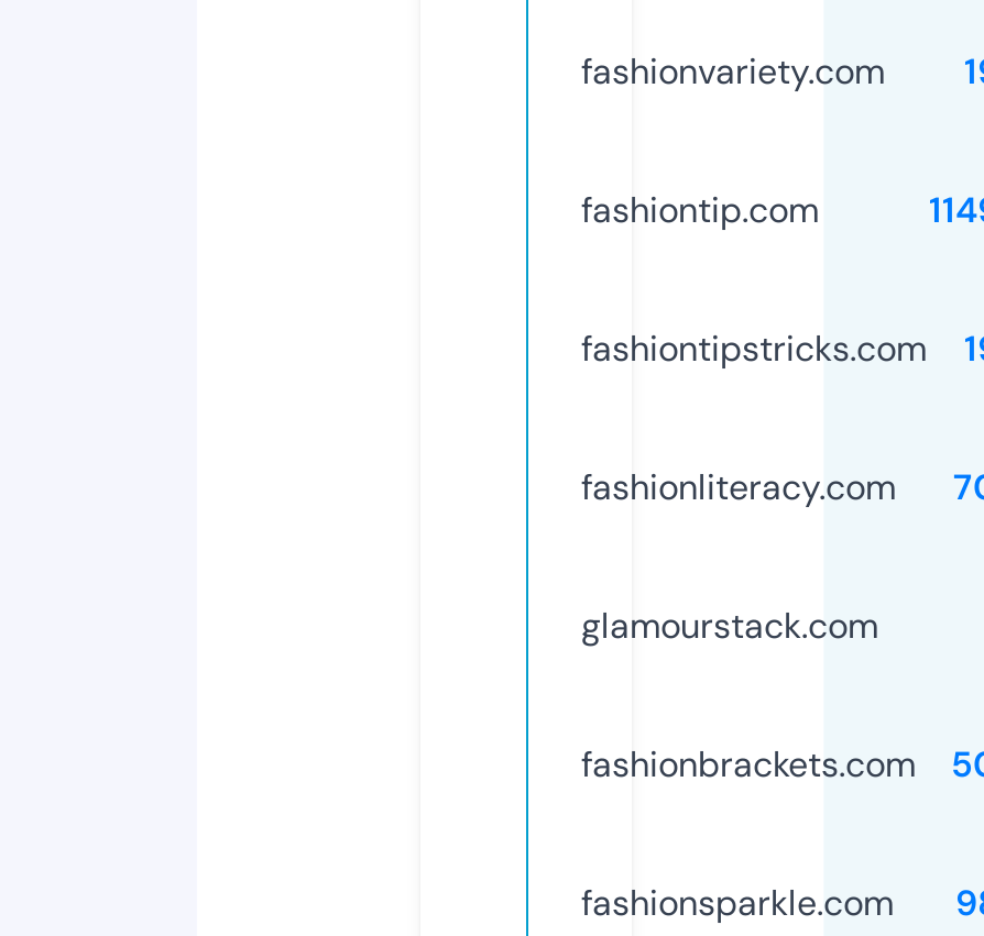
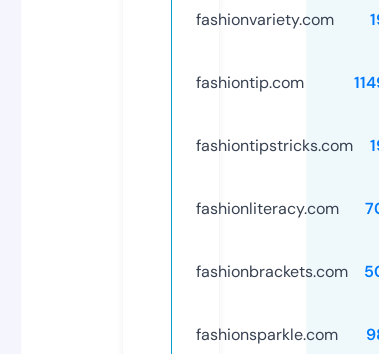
- glamourstack.com
